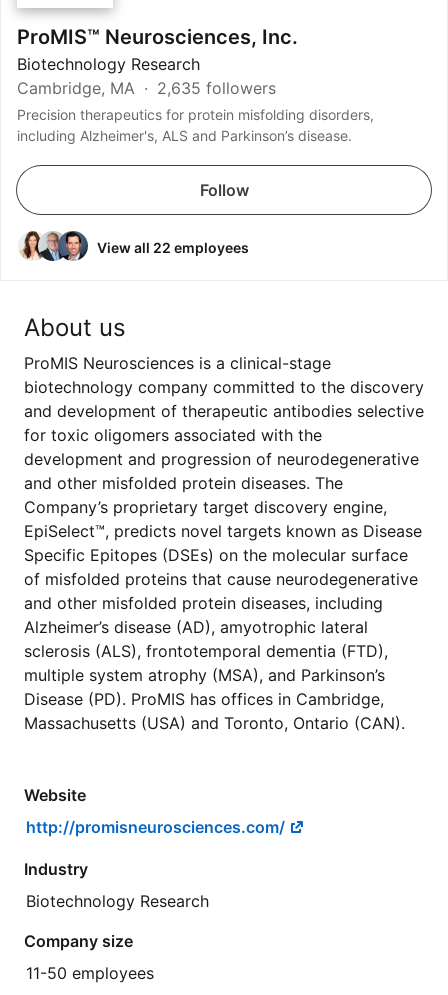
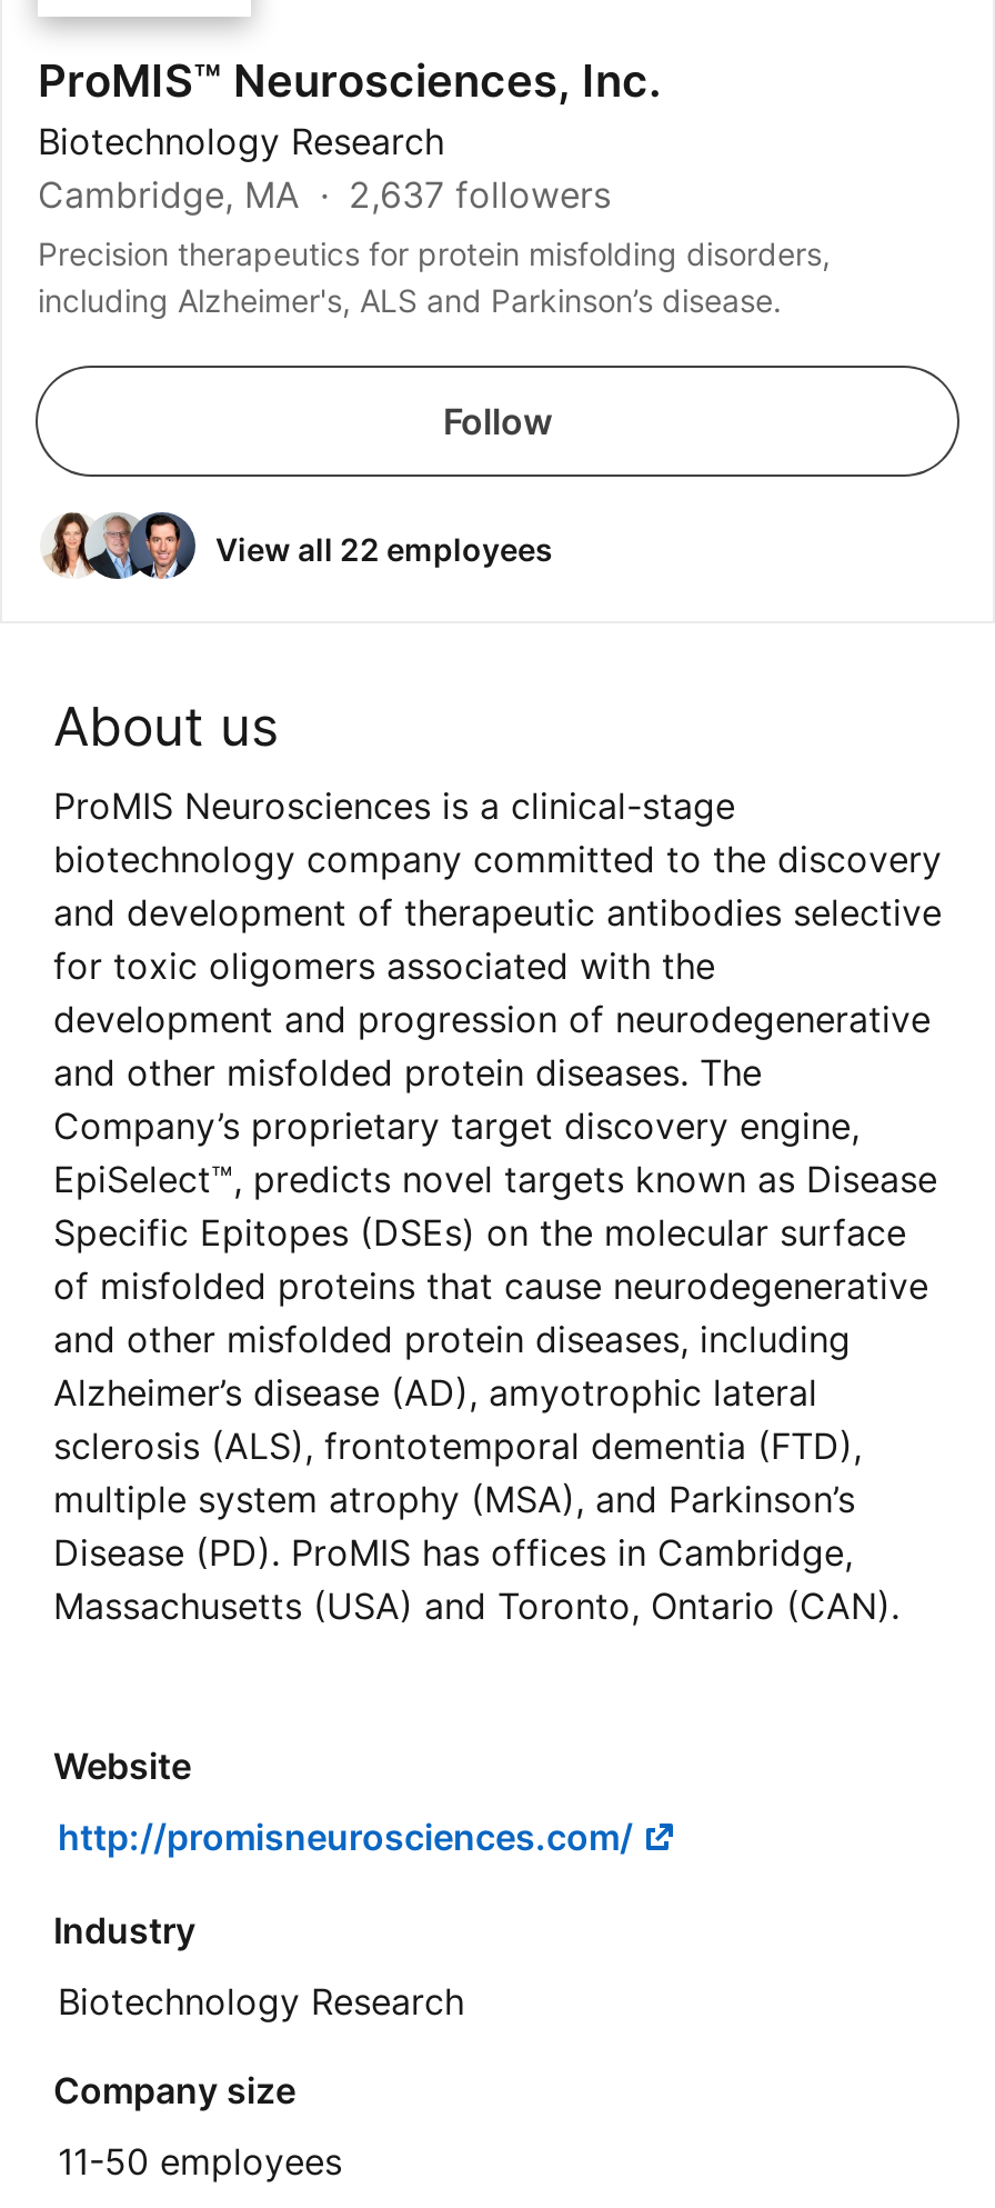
- Cambridge, MA 2,635 followers
+ Cambridge, MA 2,637 followers
